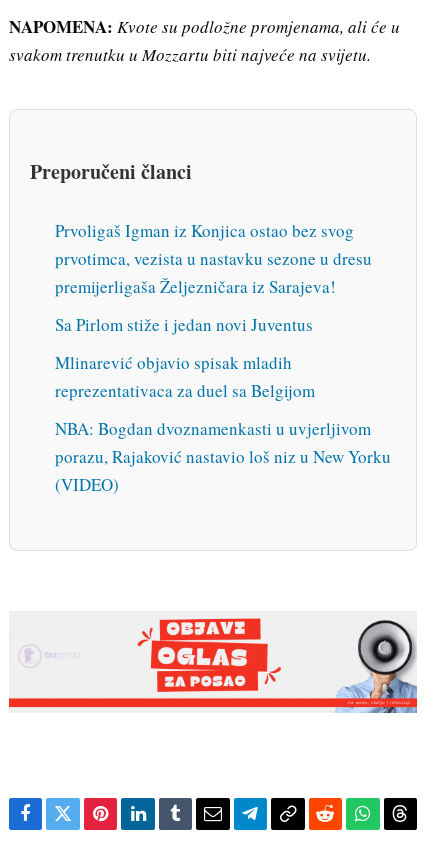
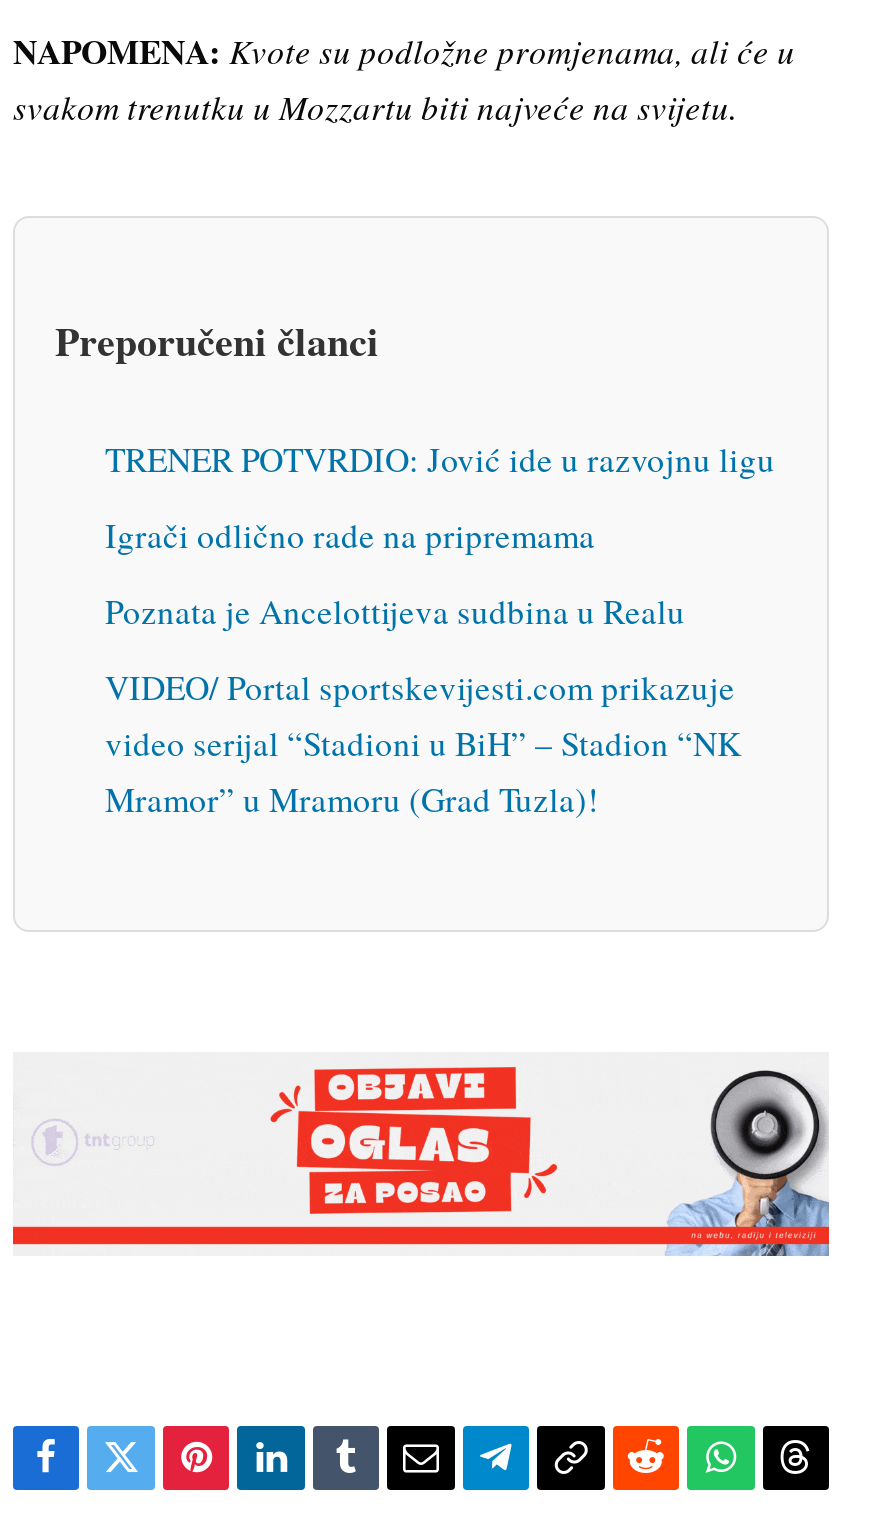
- Prvoligaš Igman iz Konjica ostao bez svog
- prvotimca, vezista u nastavku sezone u dresu
- premijerligaša Željezničara iz Sarajeva!
+ TRENER POTVRDIO: Jović ide u razvojnu ligu

- Sa Pirlom stiže i jedan novi Juventus
+ Igrači odlično rade na pripremama

- Mlinarević objavio spisak mladih
- reprezentativaca za duel sa Belgijom
+ Poznata je Ancelottijeva sudbina u Realu

- NBA: Bogdan dvoznamenkasti u uvjerljivom
- porazu, Rajaković nastavio loš niz u New Yorku
- (VIDEO)
+ VIDEO/ Portal sportskevijesti.com prikazuje
+ video serijal “Stadioni u BiH” – Stadion “NK
+ Mramor” u Mramoru (Grad Tuzla)!
